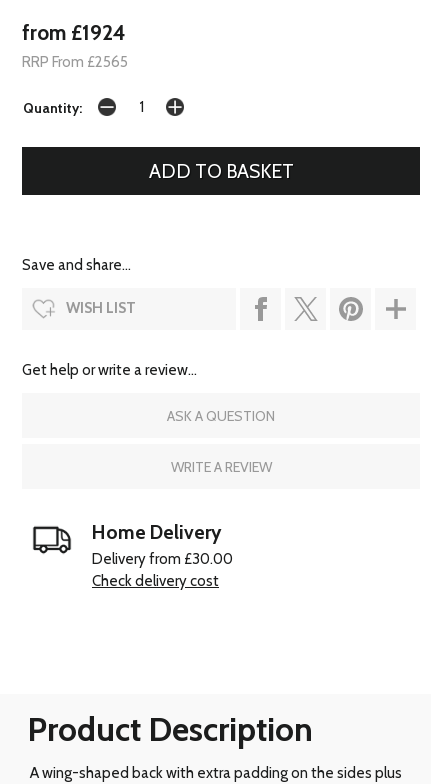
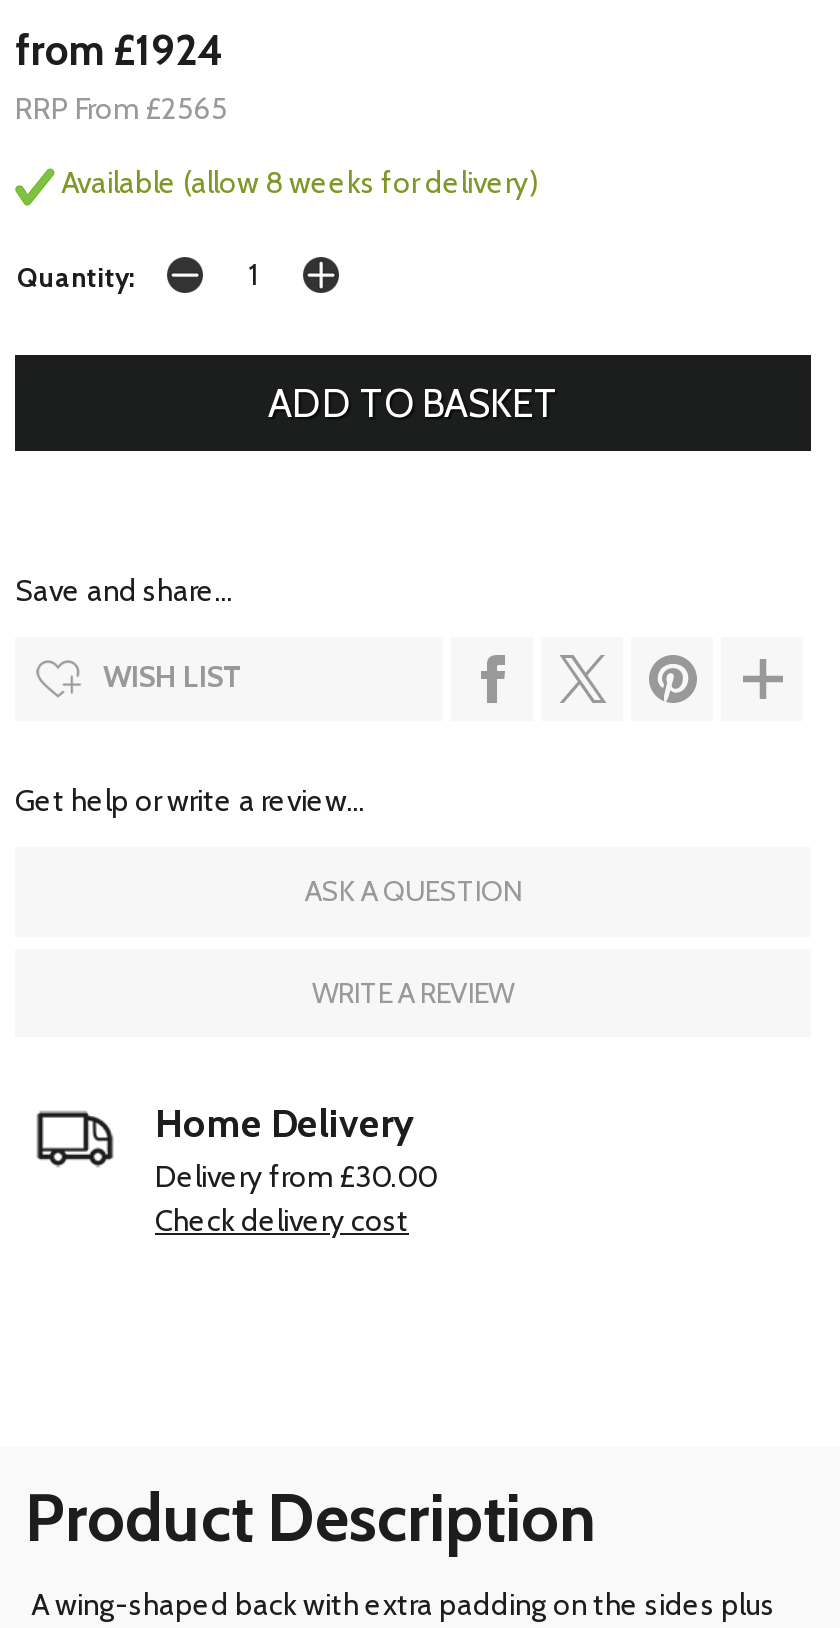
+ Available (allow 8 weeks for delivery)
